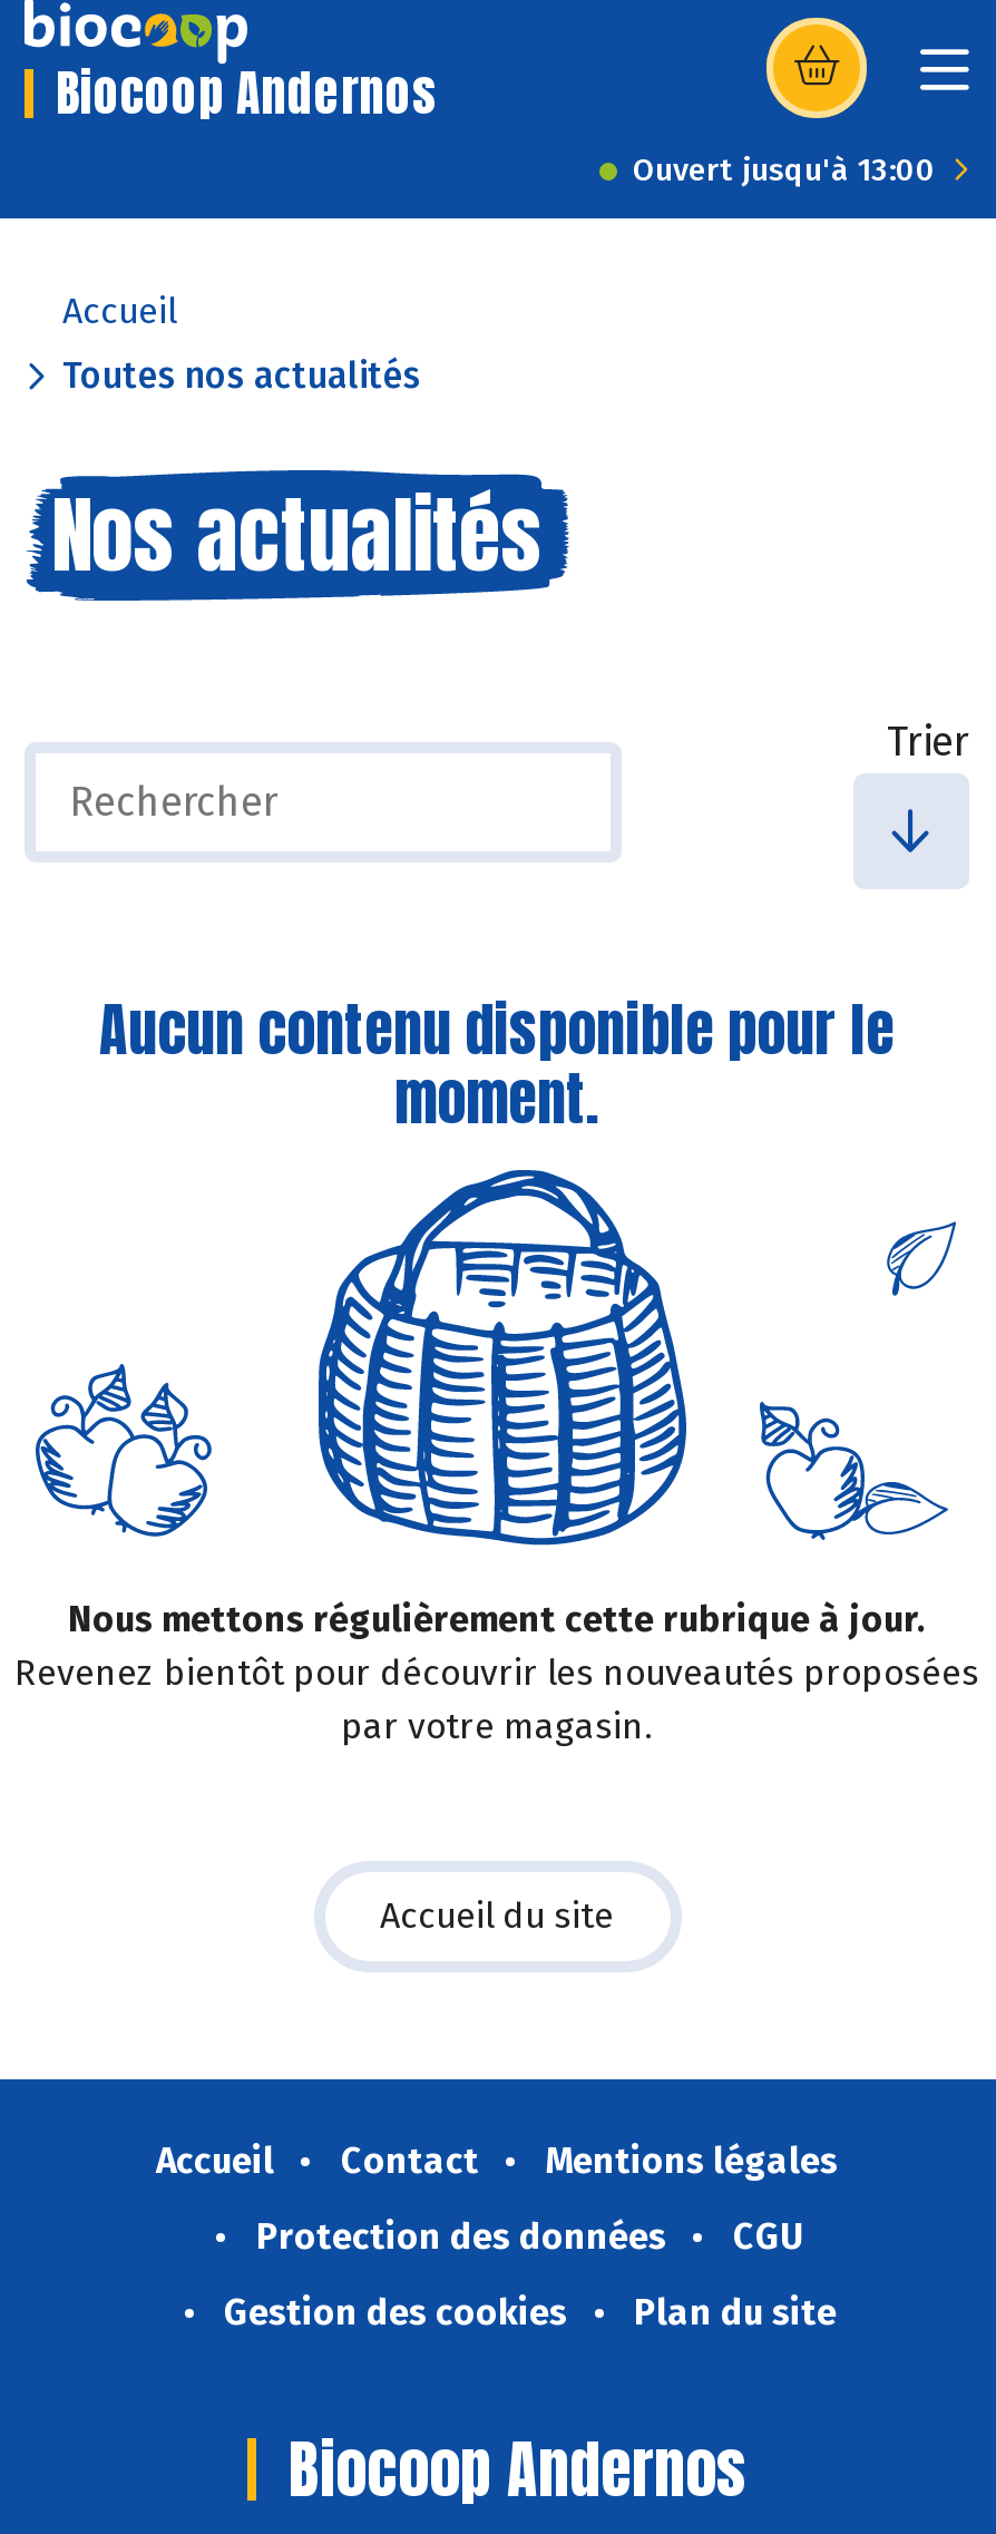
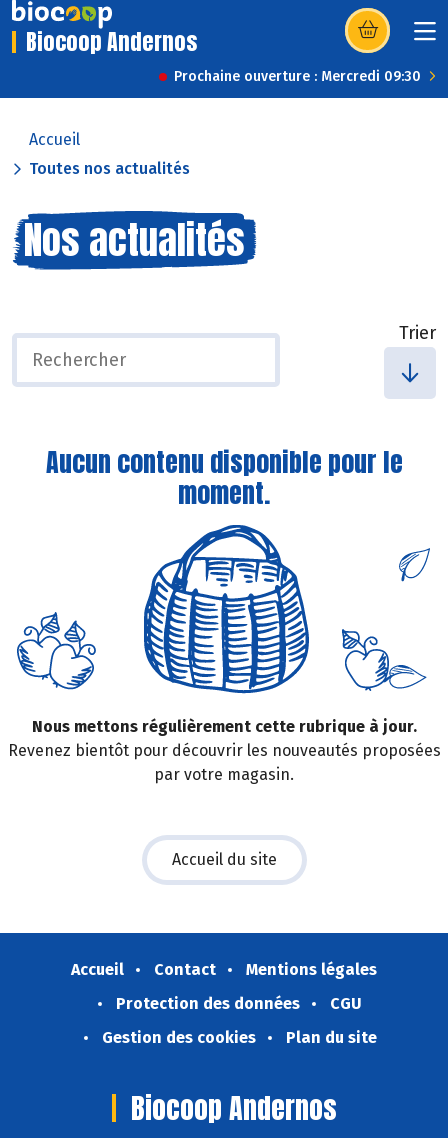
- Ouvert jusqu'à 13:00
+ Prochaine ouverture : Mercredi 09:30
